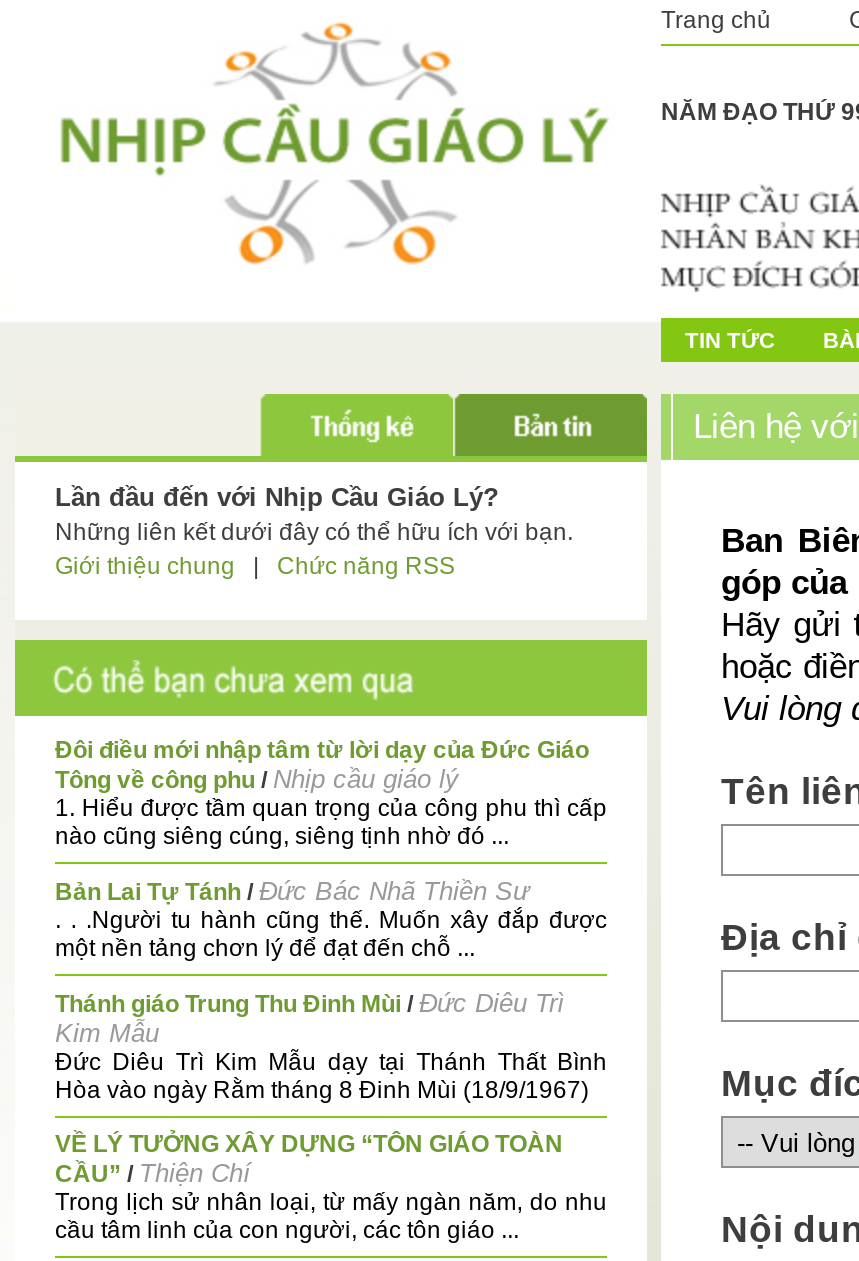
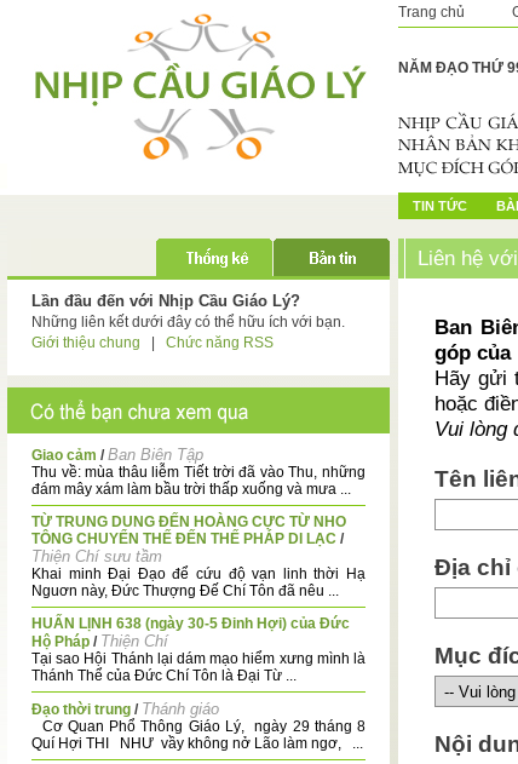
- Đôi điều mới nhập tâm từ lời dạy của Đức Giáo
- Tông về công phu / Nhịp cầu giáo lý
- 1. Hiểu được tầm quan trọng của công phu thì cấp
- nào cũng siêng cúng, siêng tịnh nhờ đó ...
+ Giao cảm / Ban Biên Tập
+ Thu về: mùa thâu liễm Tiết trời đã vào Thu, những
+ đám mây xám làm bầu trời thấp xuống và mưa ...

- Bản Lai Tự Tánh / Đức Bác Nhã Thiền Sư
- . . .Người tu hành cũng thế. Muốn xây đắp được
- một nền tảng chơn lý để đạt đến chỗ ...
+ TỪ TRUNG DUNG ĐẾN HOÀNG CỰC TỪ NHO
+ TÔNG CHUYỂN THẾ ĐẾN THẾ PHÁP DI LẠC /
+ Thiện Chí sưu tầm
+ Khai minh Đại Đạo để cứu độ vạn linh thời Hạ
+ Nguơn này, Đức Thượng Đế Chí Tôn đã nêu ...

- Thánh giáo Trung Thu Đinh Mùi / Đức Diêu Trì
- Kim Mẫu
- Đức Diêu Trì Kim Mẫu dạy tại Thánh Thất Bình
- Hòa vào ngày Rằm tháng 8 Đinh Mùi (18/9/1967)
+ HUẤN LỊNH 638 (ngày 30-5 Đinh Hợi) của Đức
+ Hộ Pháp / Thiện Chí
+ Tại sao Hội Thánh lại dám mạo hiểm xưng mình là
+ Thánh Thể của Đức Chí Tôn là Đại Từ ...

- VỀ LÝ TƯỞNG XÂY DỰNG “TÔN GIÁO TOÀN
- CẦU” / Thiện Chí
- Trong lịch sử nhân loại, từ mấy ngàn năm, do nhu
- cầu tâm linh của con người, các tôn giáo ...
+ Đạo thời trung / Thánh giáo
+ Cơ Quan Phổ Thông Giáo Lý, ngày 29 tháng 8
+ Quí Hợi THI NHƯ vầy không nở Lão làm ngơ, ...
